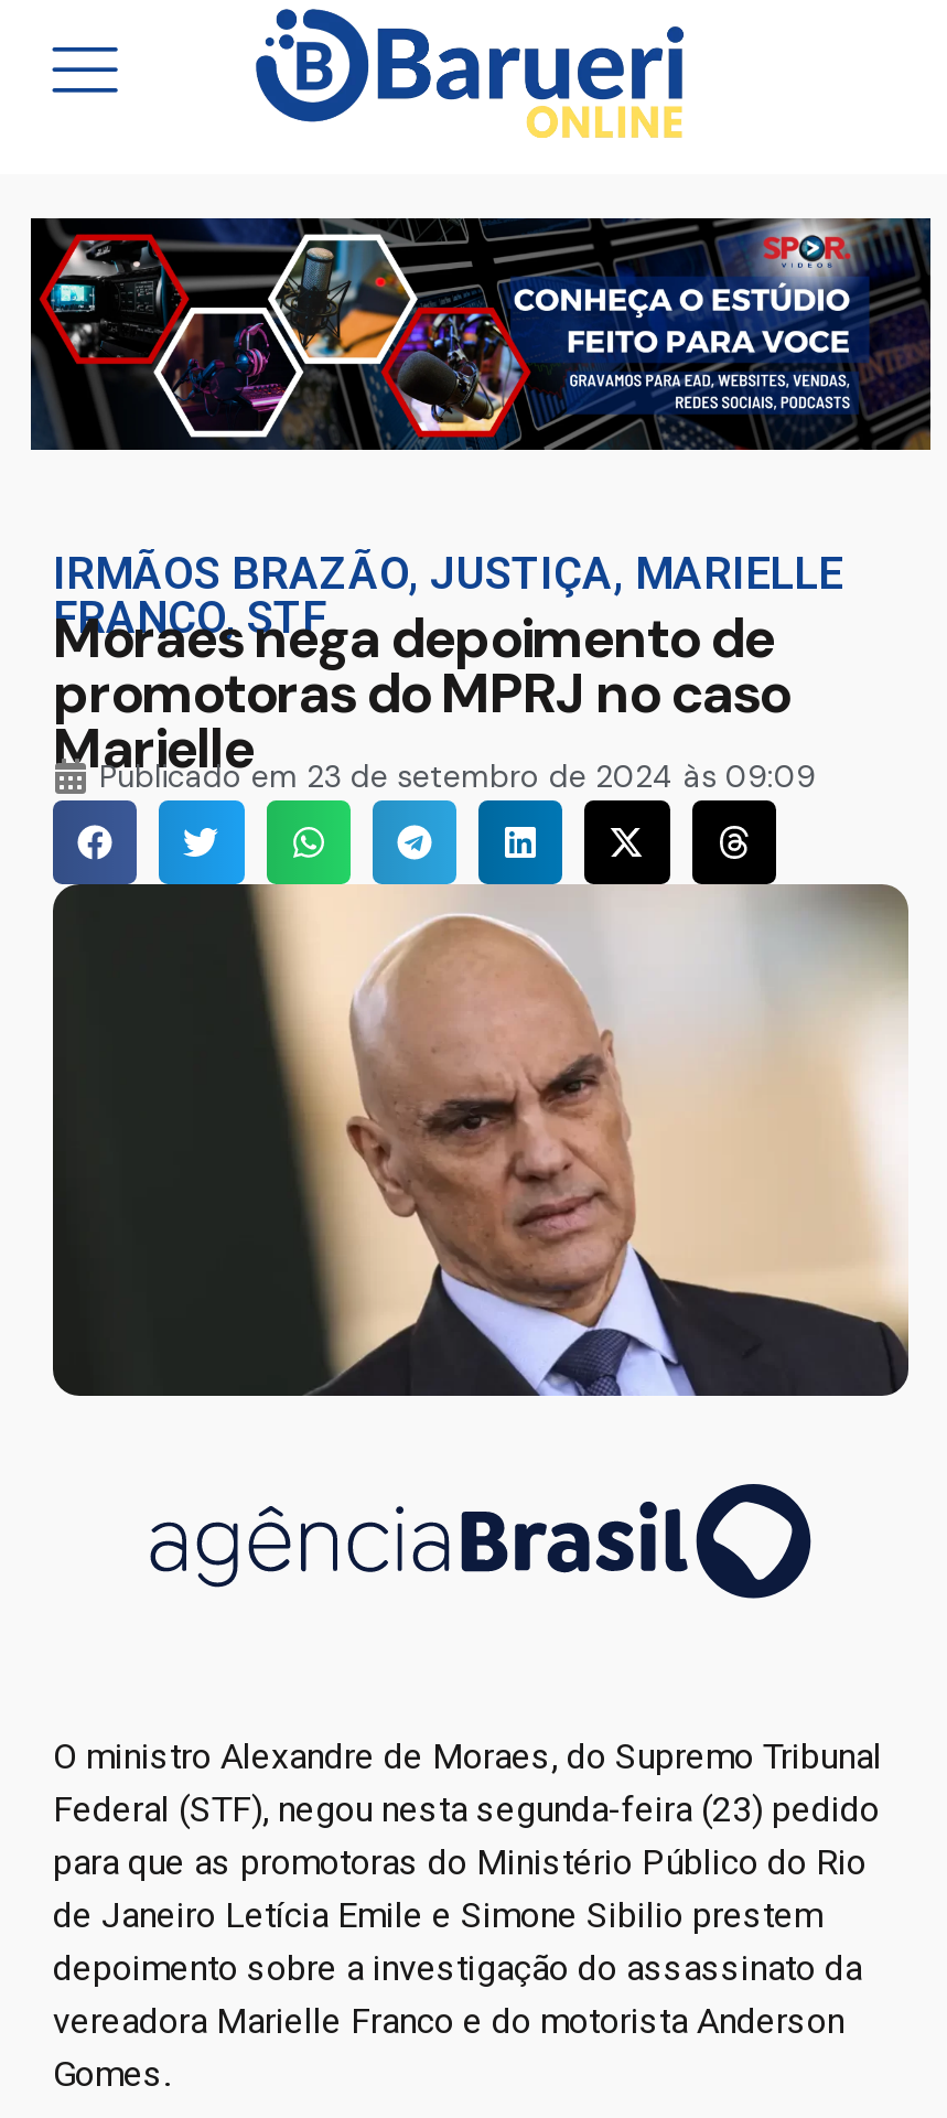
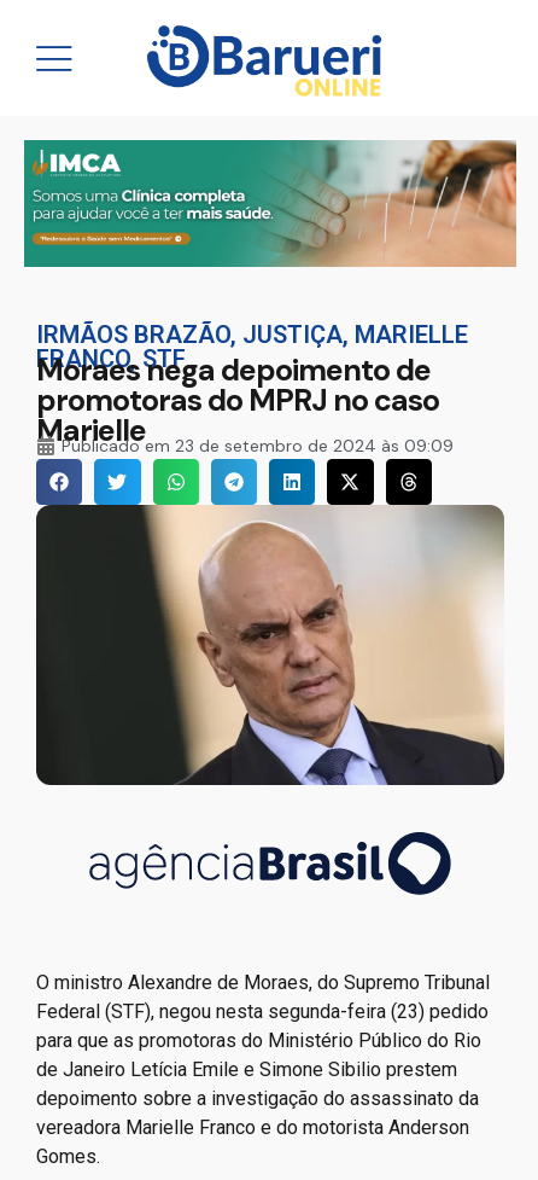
- [image]
+ [image]
